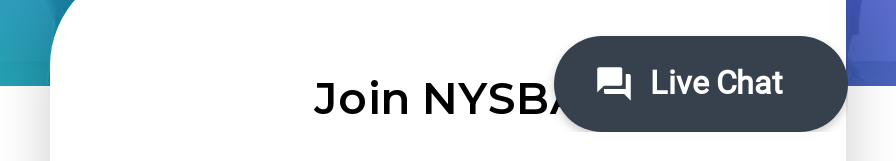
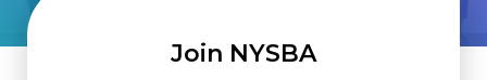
- [image]
